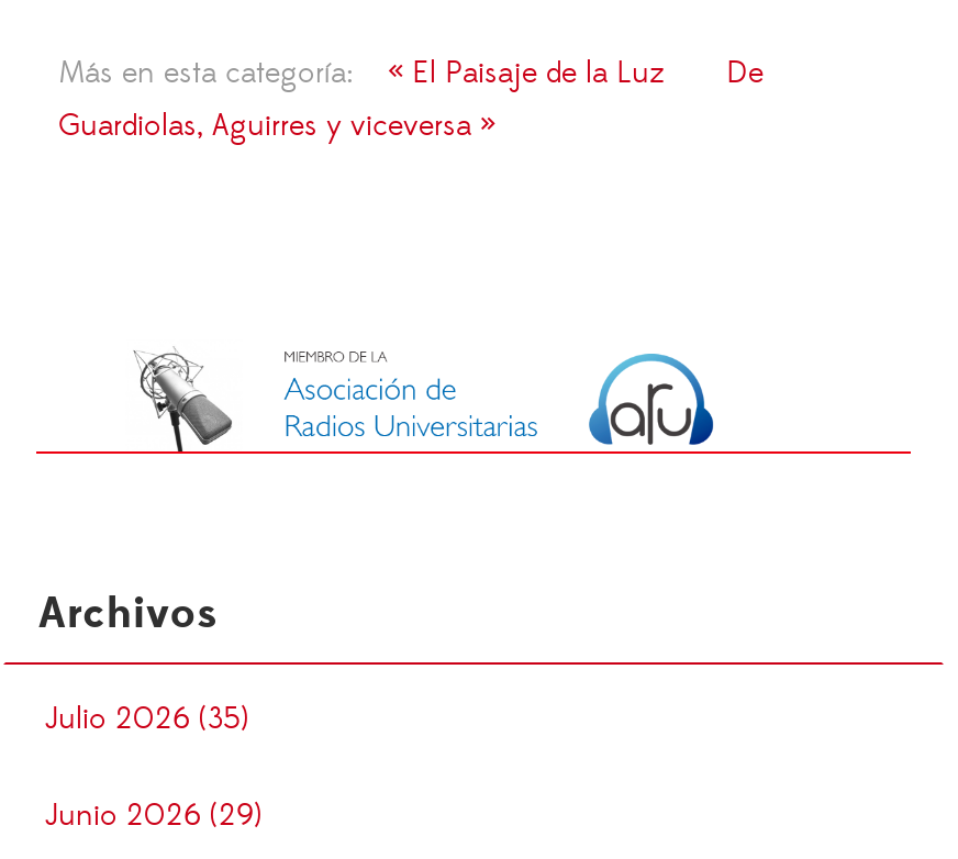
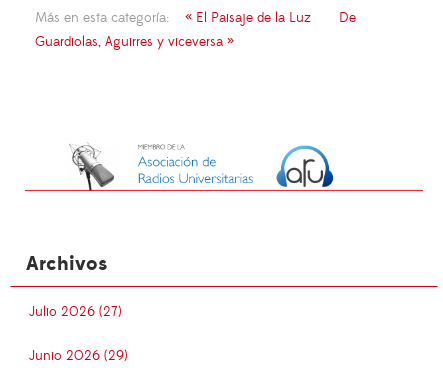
- Julio 2026 (35)
+ Julio 2026 (27)
